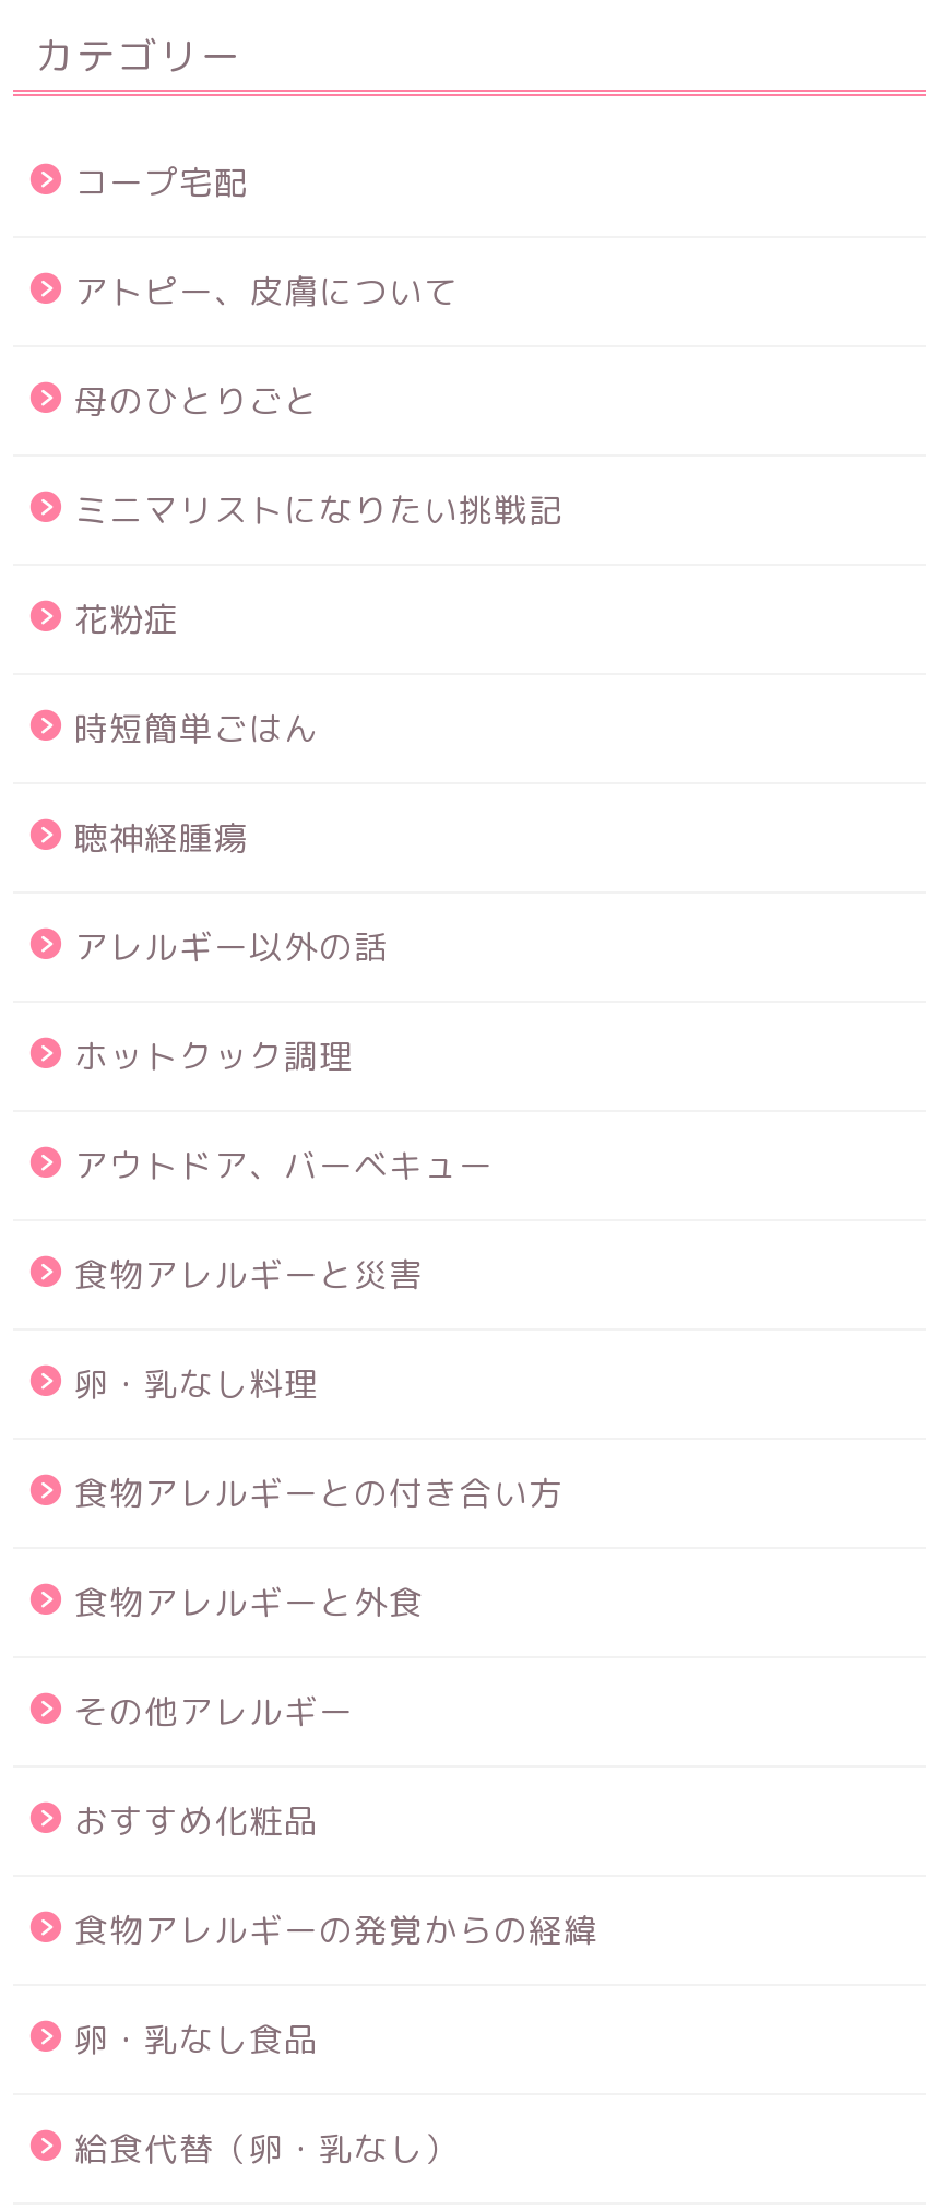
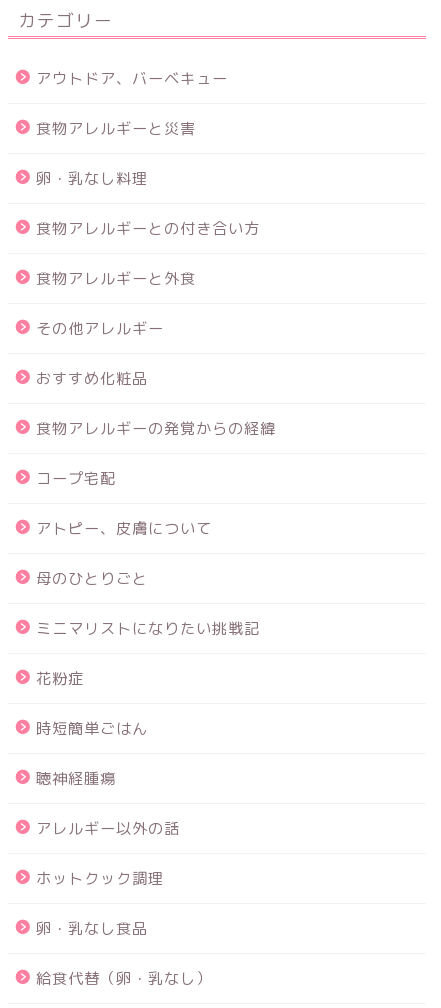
moved down: コープ宅配 | アトピー、皮膚について | 母のひとりごと | ... | アレルギー以外の話 | ホットクック調理

moved up: アウトドア、バーベキュー | 食物アレルギーと災害 | 卵・乳なし料理 | 食物アレルギーとの付き合い方 | 食物アレルギーと外食 | その他アレルギー | おすすめ化粧品 | 食物アレルギーの発覚からの経緯
